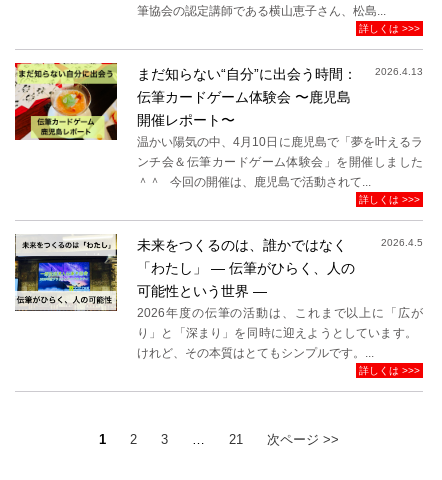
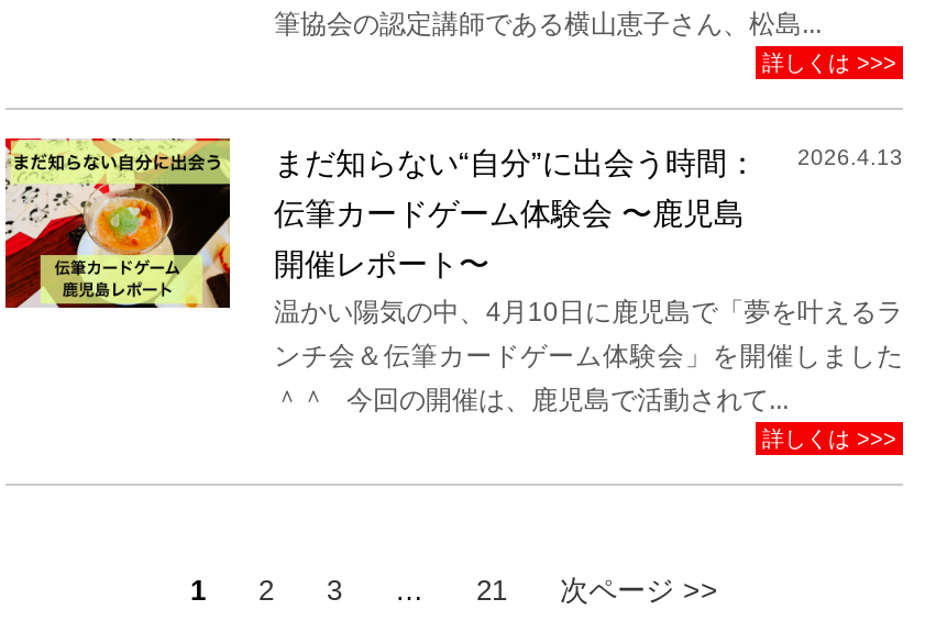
- [image]
- 未来をつくるのは、誰かではなく
- 「わたし」 ― 伝筆がひらく、人の
- 可能性という世界 ―

- 2026.4.5

- 2026年度の伝筆の活動は、これまで以上に「広が
- り」と「深まり」を同時に迎えようとしています。
- けれど、その本質はとてもシンプルです。...
- 詳しくは >>>
